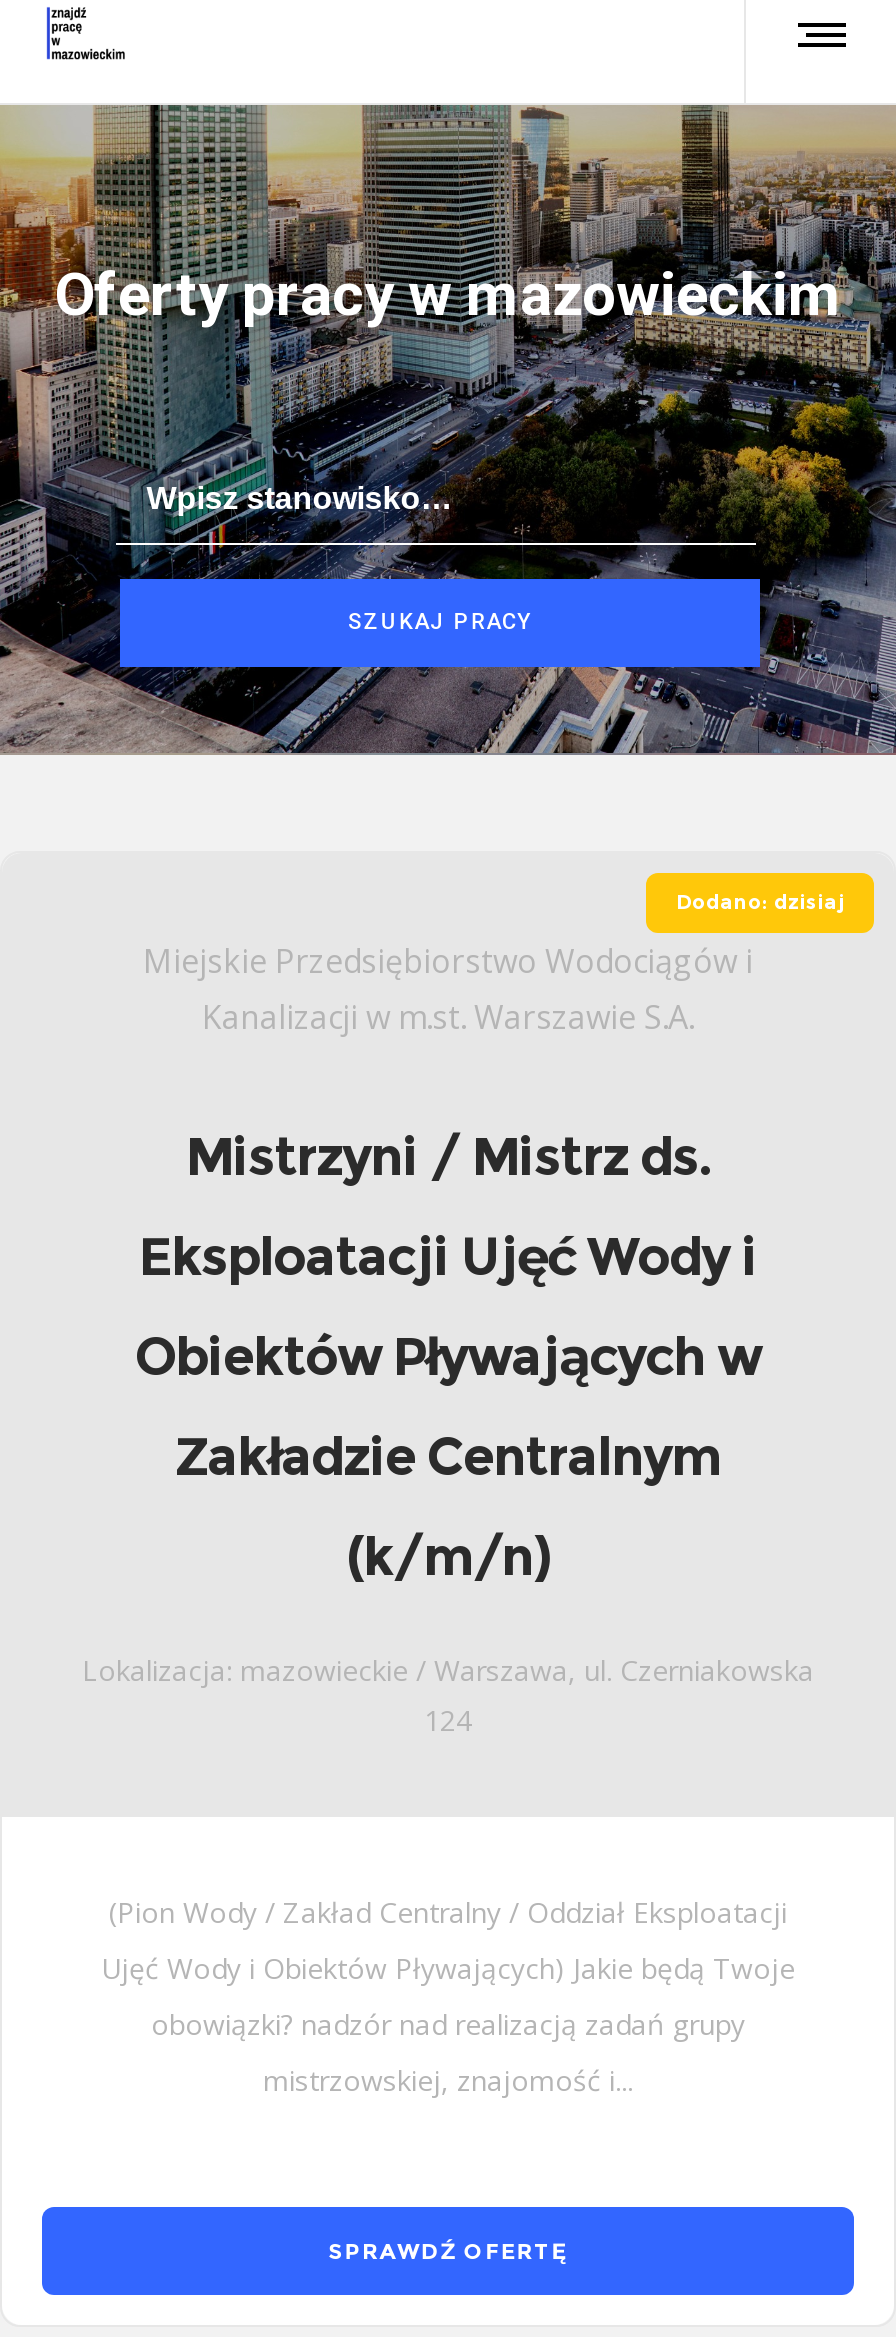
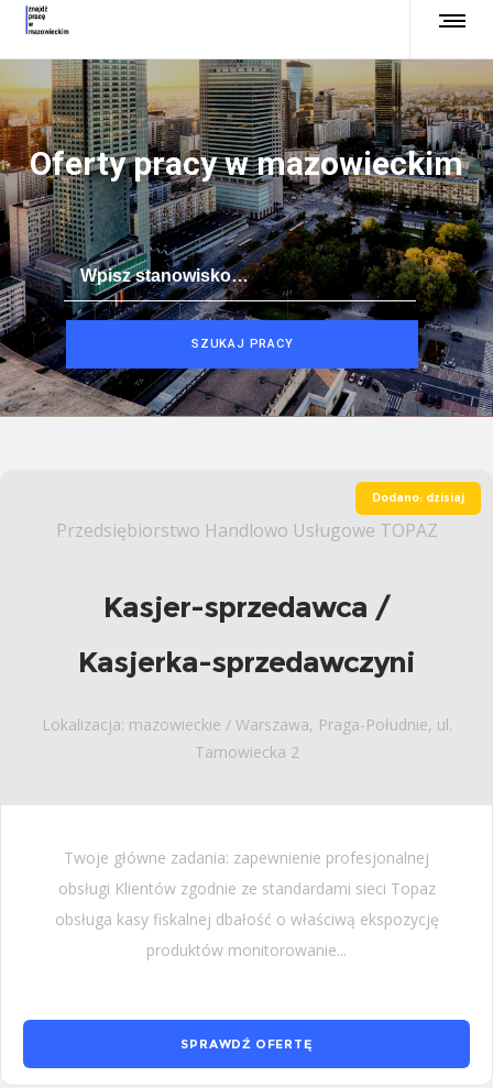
- Miejskie Przedsiębiorstwo Wodociągów i
- Kanalizacji w m.st. Warszawie S.A.
- Mistrzyni / Mistrz ds.
- Eksploatacji Ujęć Wody i
- Obiektów Pływających w
- Zakładzie Centralnym
- (k/m/n)
- Lokalizacja: mazowieckie / Warszawa, ul. Czerniakowska
- 124
+ Przedsiębiorstwo Handlowo Usługowe TOPAZ
+ Kasjer-sprzedawca /
+ Kasjerka-sprzedawczyni
+ Lokalizacja: mazowieckie / Warszawa, Praga-Południe, ul.
+ Tarnowiecka 2

- (Pion Wody / Zakład Centralny / Oddział Eksploatacji
- Ujęć Wody i Obiektów Pływających) Jakie będą Twoje
- obowiązki? nadzór nad realizacją zadań grupy
- mistrzowskiej, znajomość i...
+ Twoje główne zadania: zapewnienie profesjonalnej
+ obsługi Klientów zgodnie ze standardami sieci Topaz
+ obsługa kasy fiskalnej dbałość o właściwą ekspozycję
+ produktów monitorowanie...
